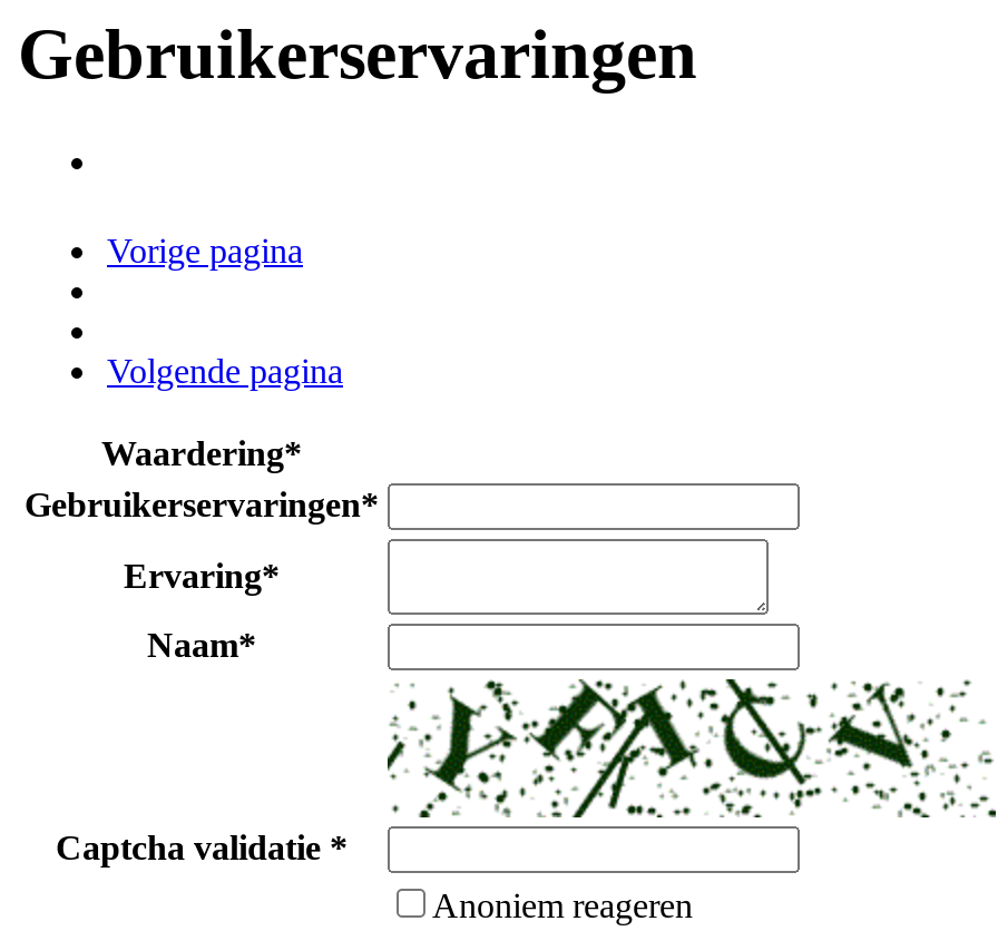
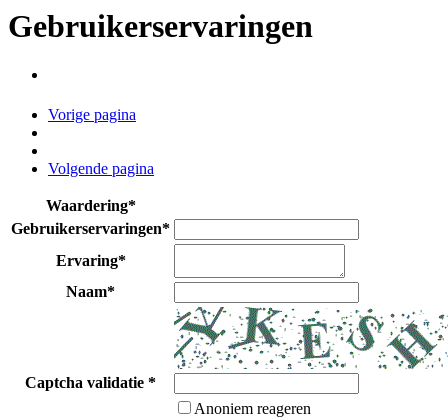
- [image]
+ [image]
